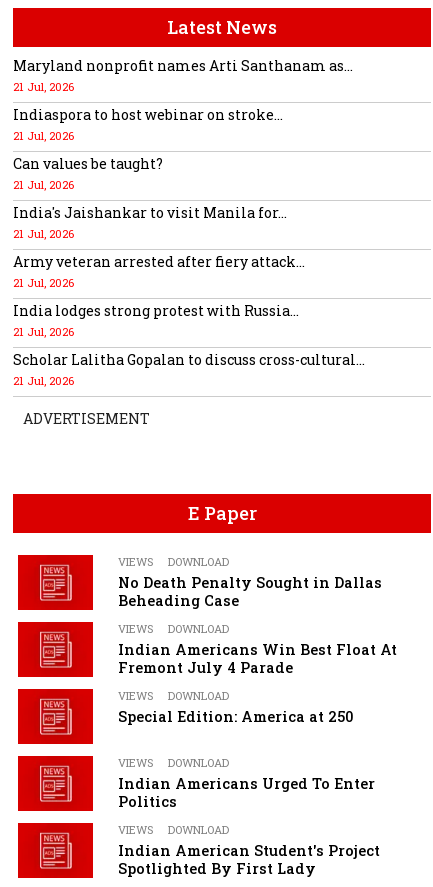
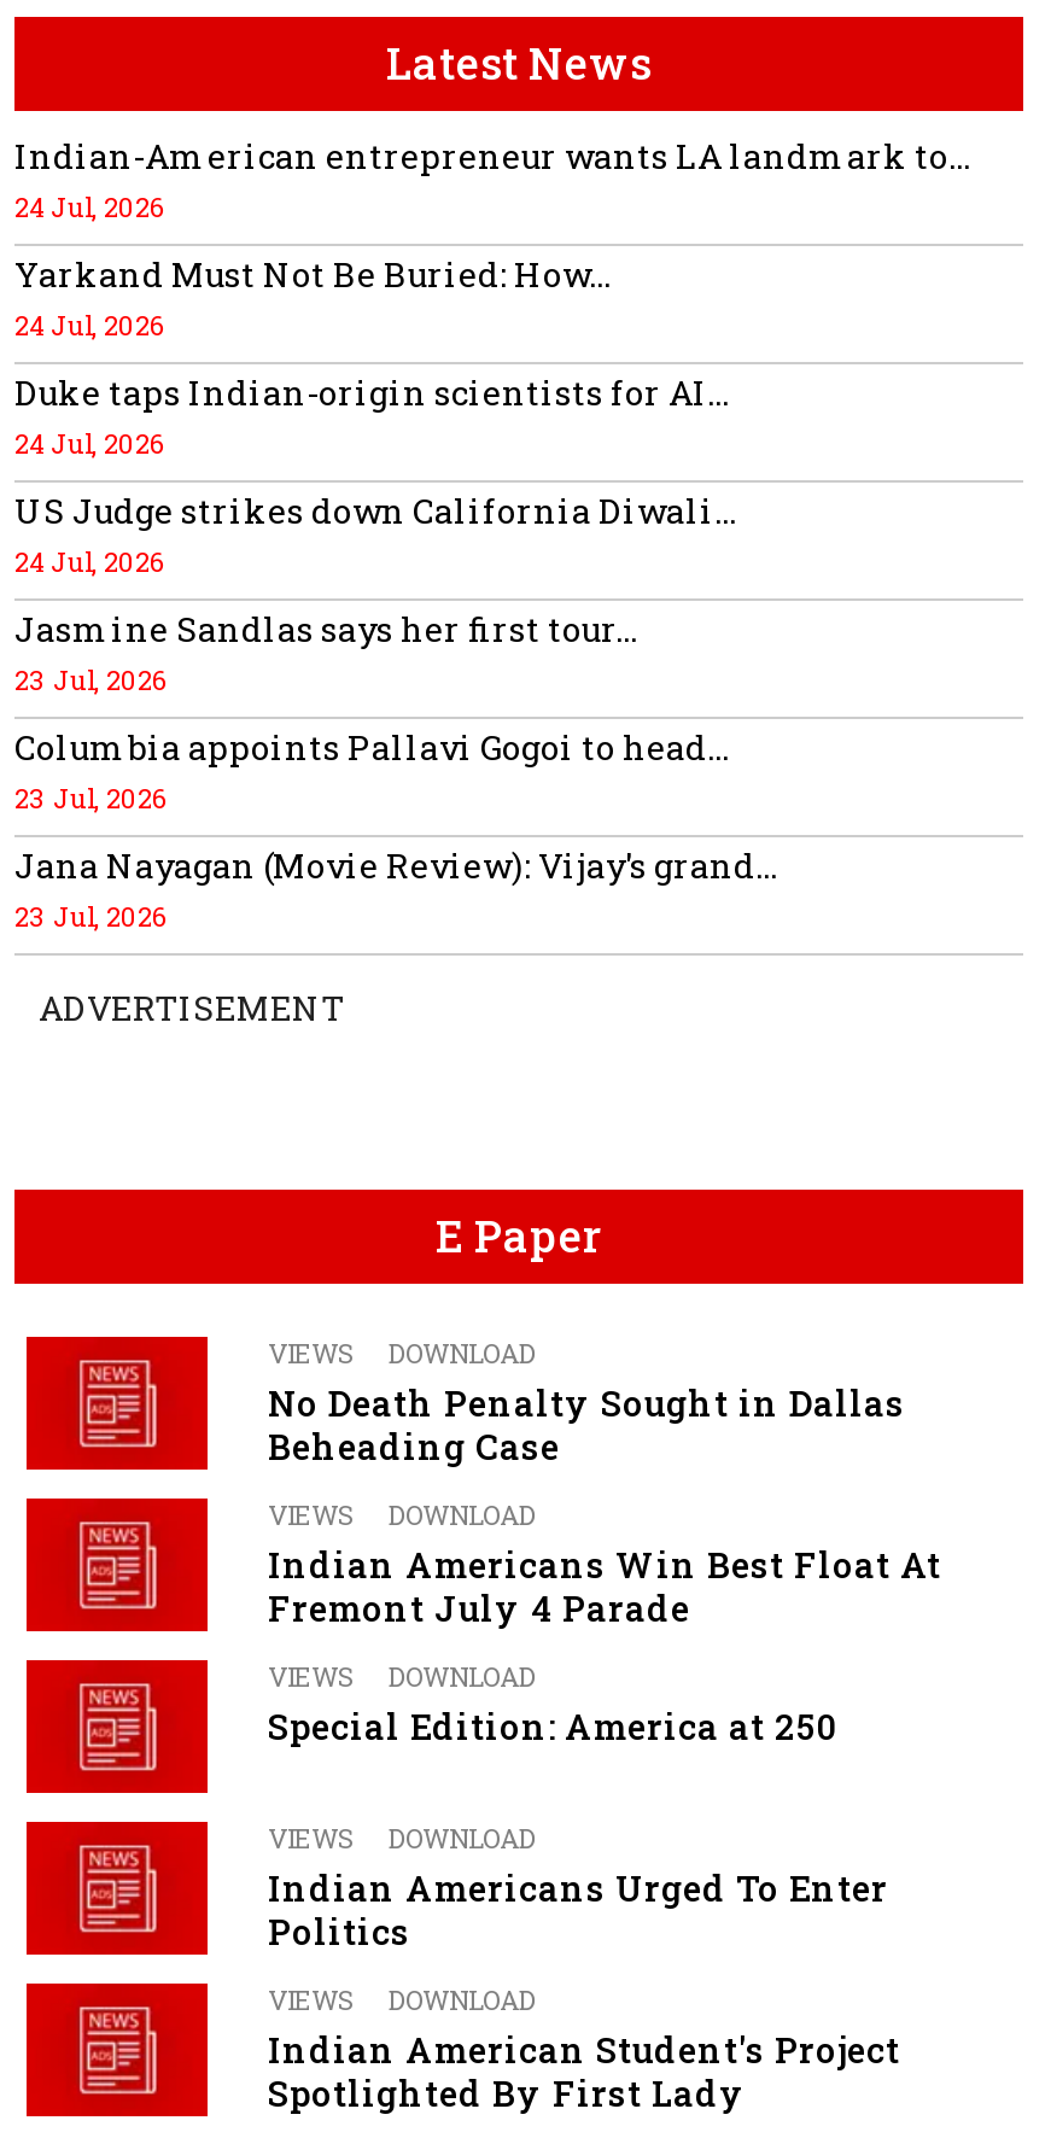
- Maryland nonprofit names Arti Santhanam as...
- 21 Jul, 2026
+ Indian-American entrepreneur wants LA landmark to...
+ 24 Jul, 2026

- Indiaspora to host webinar on stroke...
- 21 Jul, 2026
+ Yarkand Must Not Be Buried: How...
+ 24 Jul, 2026

- Can values be taught?
- 21 Jul, 2026
+ Duke taps Indian-origin scientists for AI...
+ 24 Jul, 2026

- India's Jaishankar to visit Manila for...
- 21 Jul, 2026
+ US Judge strikes down California Diwali...
+ 24 Jul, 2026

- Army veteran arrested after fiery attack...
- 21 Jul, 2026
+ Jasmine Sandlas says her first tour...
+ 23 Jul, 2026

- India lodges strong protest with Russia...
- 21 Jul, 2026
+ Columbia appoints Pallavi Gogoi to head...
+ 23 Jul, 2026

- Scholar Lalitha Gopalan to discuss cross-cultural...
- 21 Jul, 2026
+ Jana Nayagan (Movie Review): Vijay's grand...
+ 23 Jul, 2026
